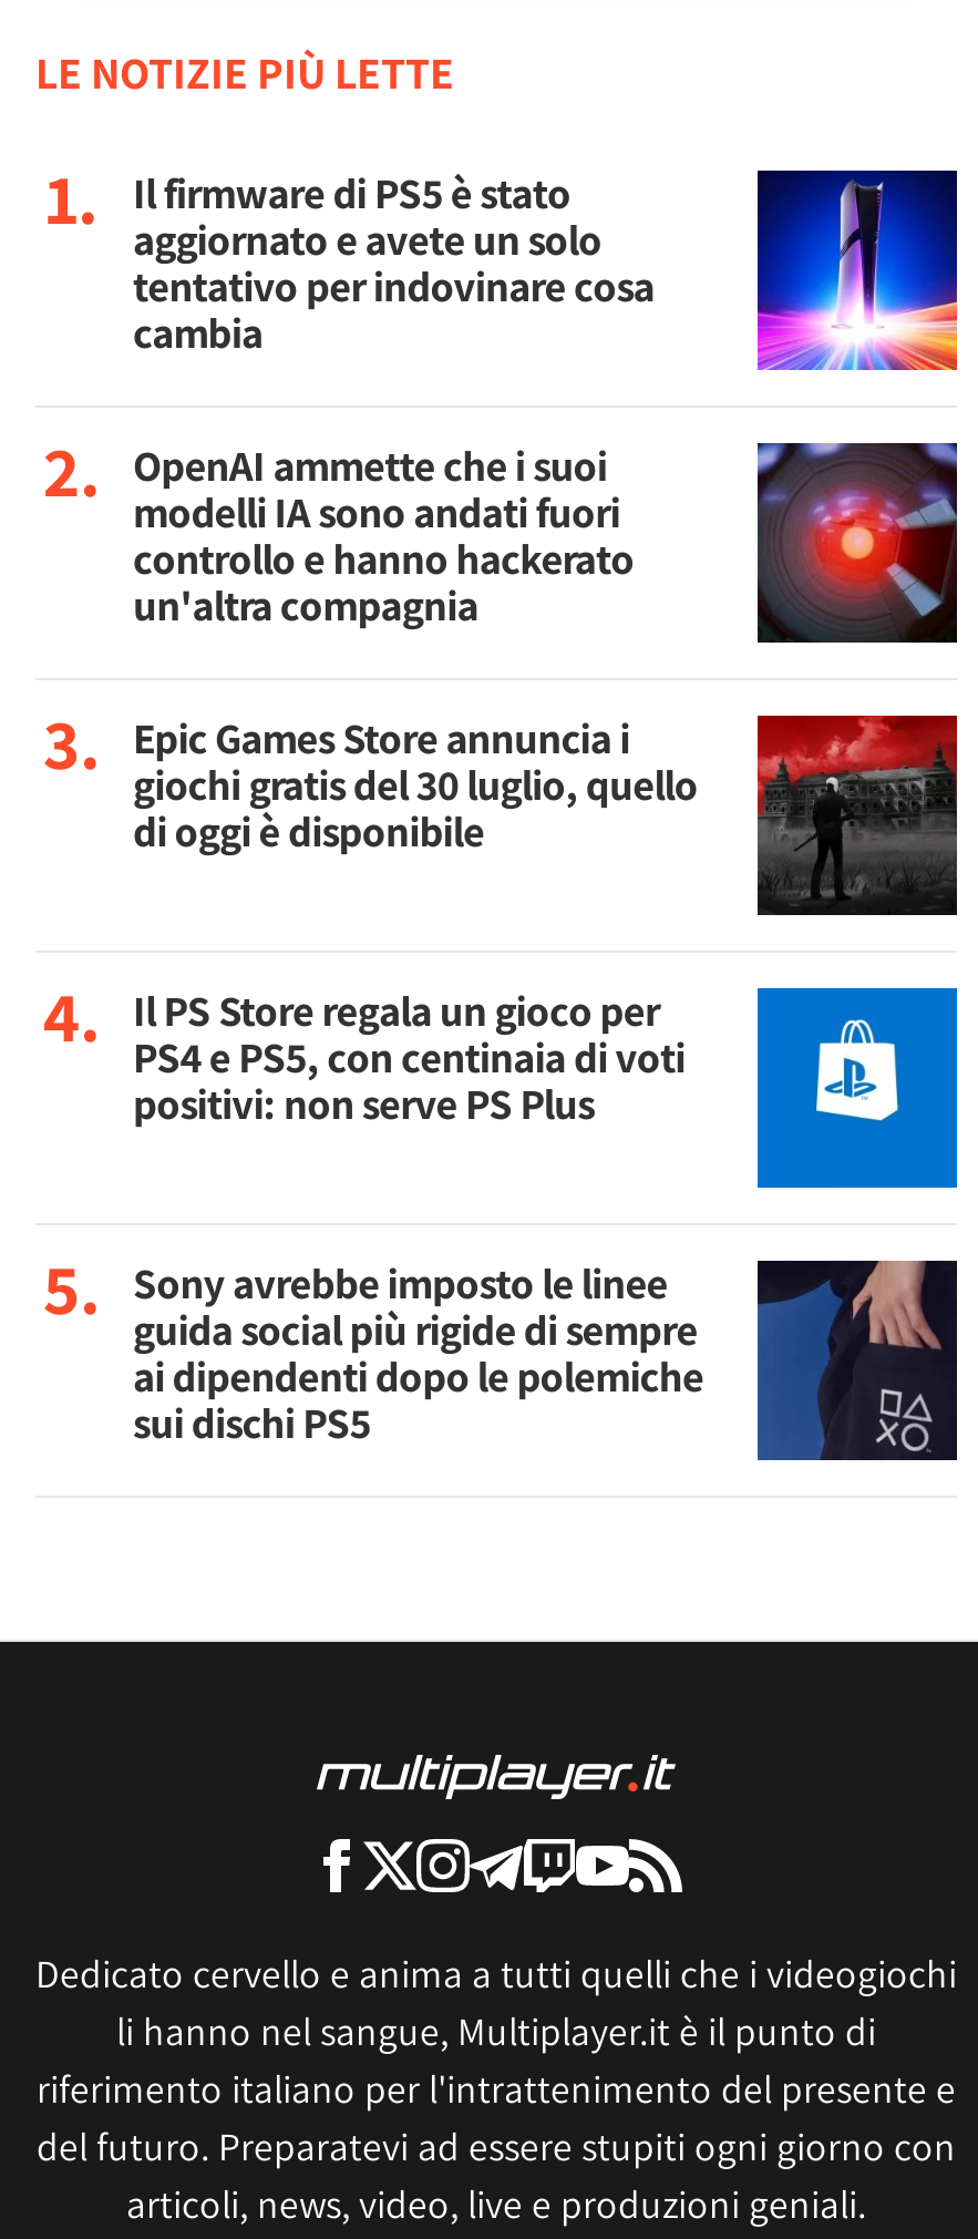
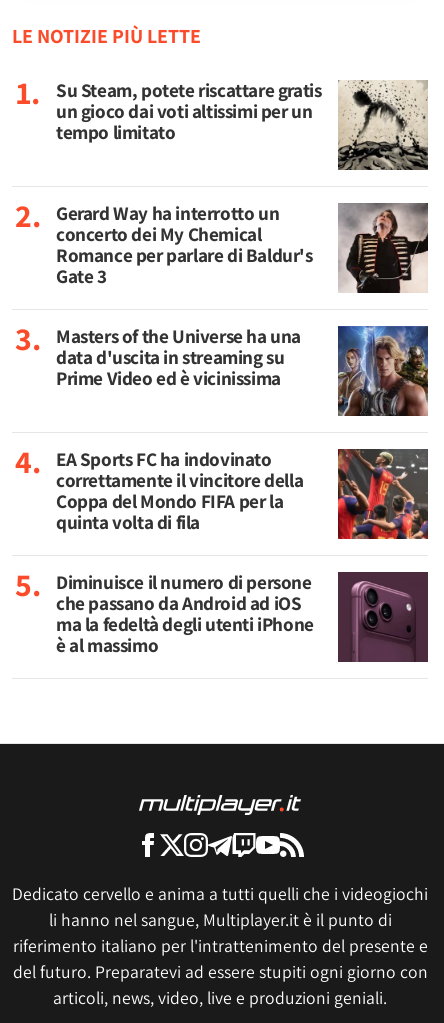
- Il firmware di PS5 è stato
- aggiornato e avete un solo
- tentativo per indovinare cosa
- cambia
+ Su Steam, potete riscattare gratis
+ un gioco dai voti altissimi per un
+ tempo limitato

- [image]
+ [image]

- OpenAI ammette che i suoi
- modelli IA sono andati fuori
- controllo e hanno hackerato
- un'altra compagnia
+ Gerard Way ha interrotto un
+ concerto dei My Chemical
+ Romance per parlare di Baldur's
+ Gate 3

- [image]
+ [image]

- [image]
- Epic Games Store annuncia i
- giochi gratis del 30 luglio, quello
- di oggi è disponibile
+ [image]
+ Masters of the Universe ha una
+ data d'uscita in streaming su
+ Prime Video ed è vicinissima

- [image]
- Il PS Store regala un gioco per
- PS4 e PS5, con centinaia di voti
- positivi: non serve PS Plus
+ [image]
+ EA Sports FC ha indovinato
+ correttamente il vincitore della
+ Coppa del Mondo FIFA per la
+ quinta volta di fila

- [image]
- Sony avrebbe imposto le linee
- guida social più rigide di sempre
- ai dipendenti dopo le polemiche
- sui dischi PS5
+ [image]
+ Diminuisce il numero di persone
+ che passano da Android ad iOS
+ ma la fedeltà degli utenti iPhone
+ è al massimo
